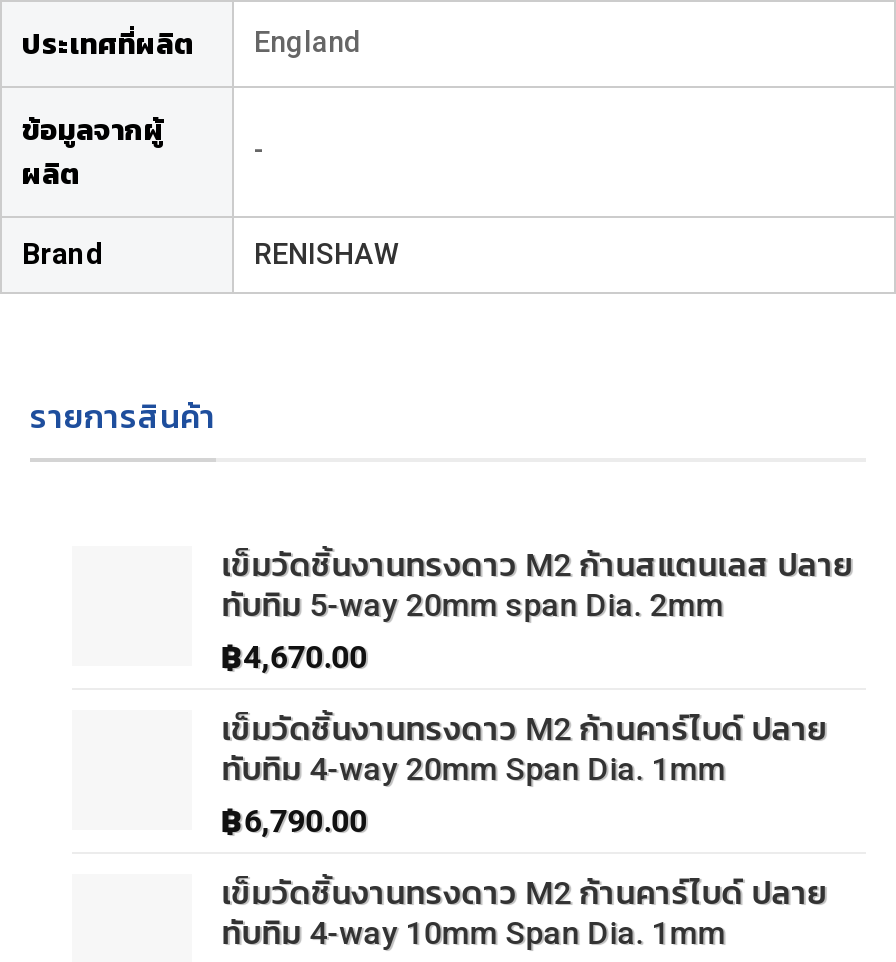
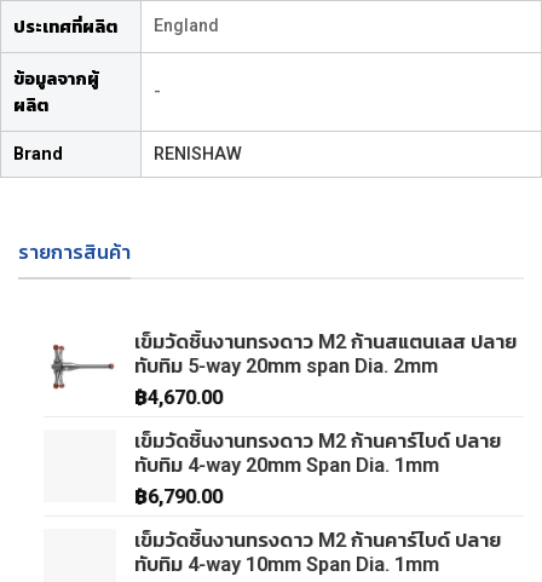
+ [image]
